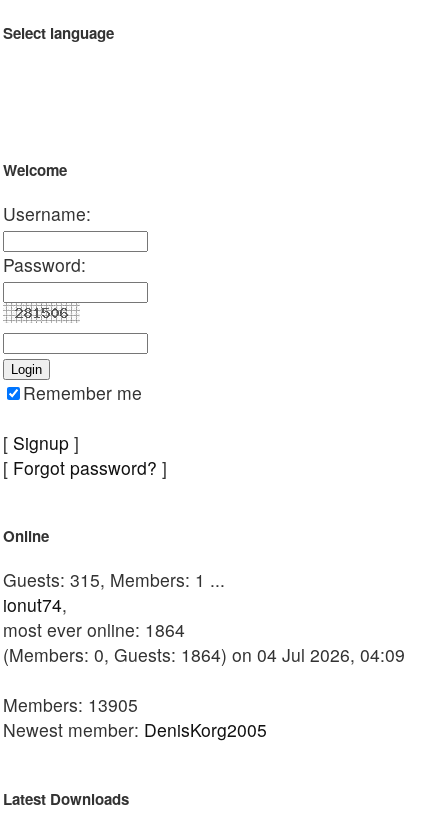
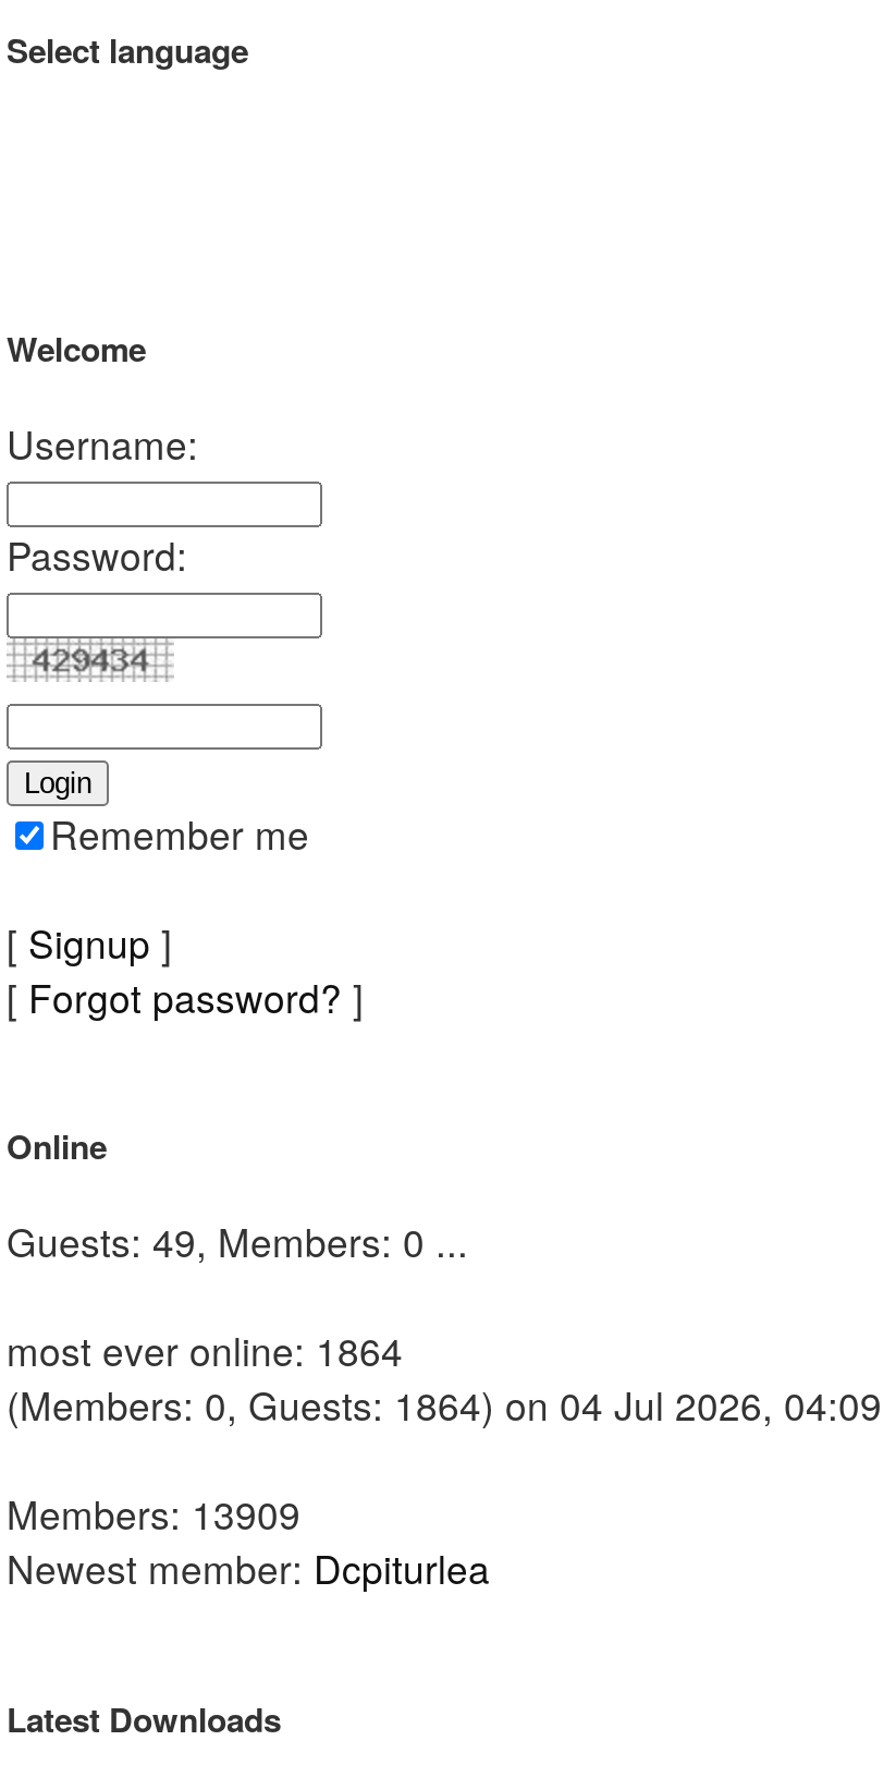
- Guests: 315, Members: 1 ...
- ionut74,
+ Guests: 49, Members: 0 ...

- Members: 13905
+ Members: 13909

- Newest member: DenisKorg2005
+ Newest member: Dcpiturlea
